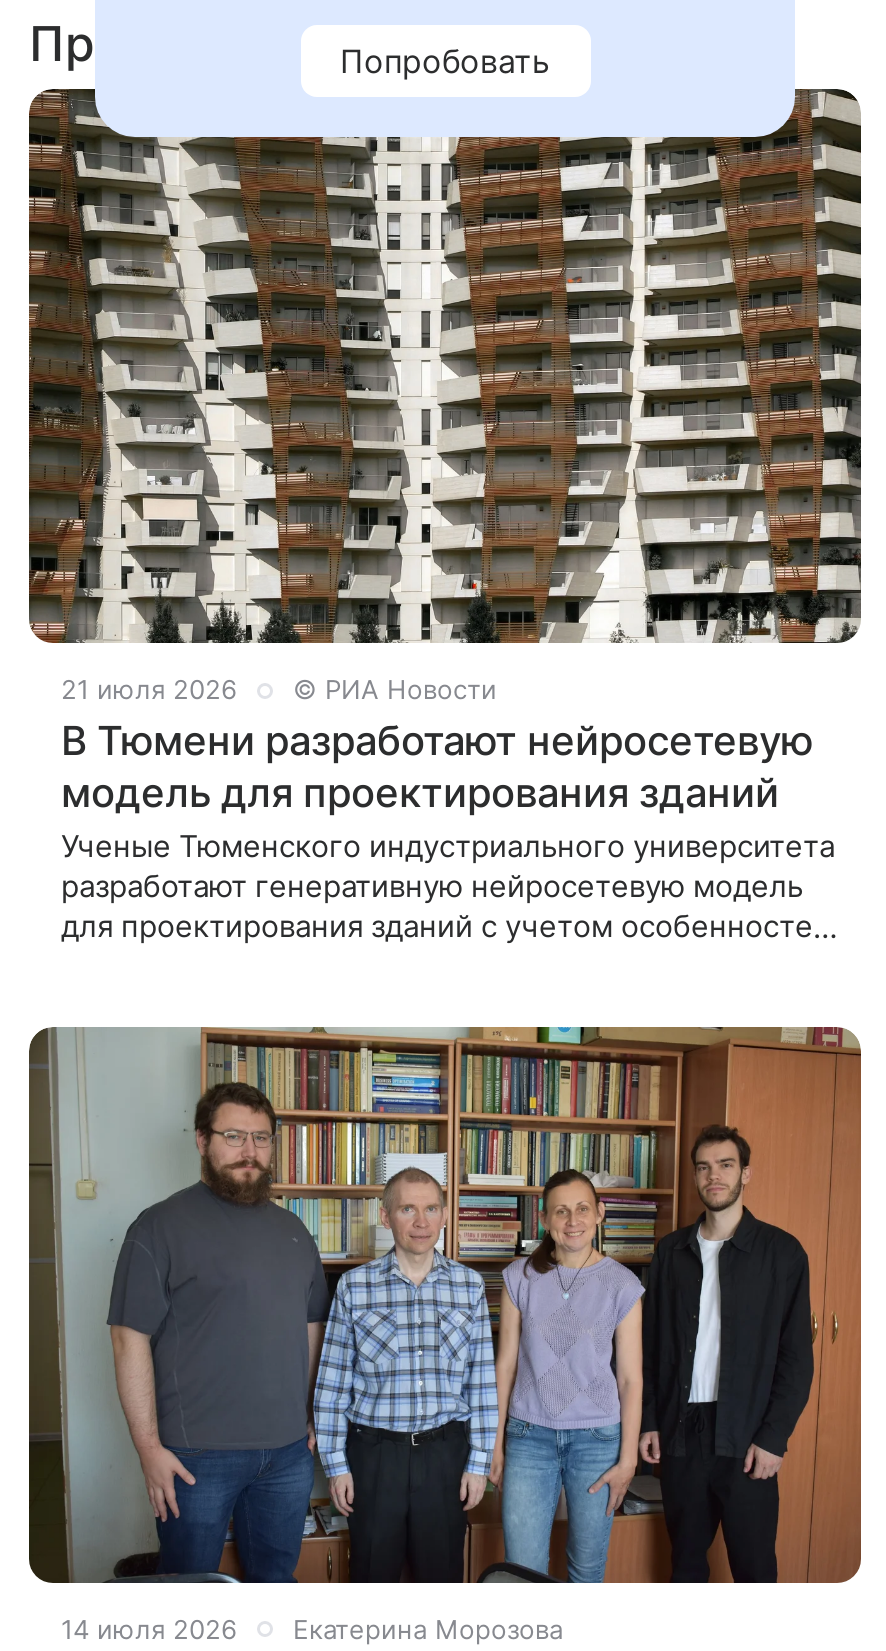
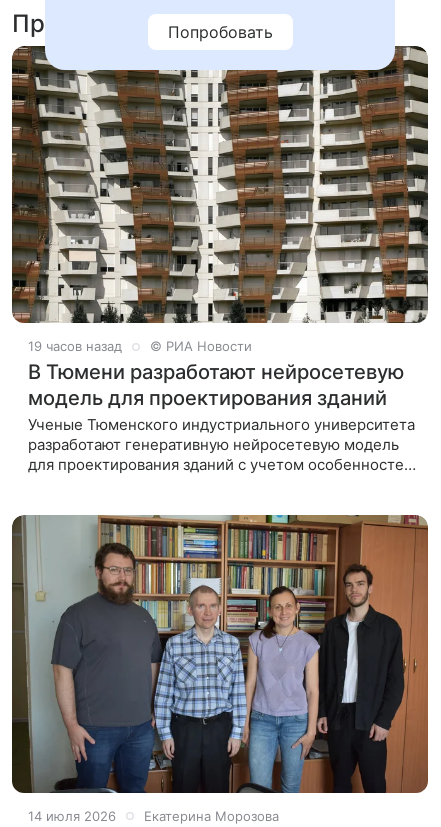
- 21 июля 2026 © РИА Новости
+ 19 часов назад © РИА Новости
